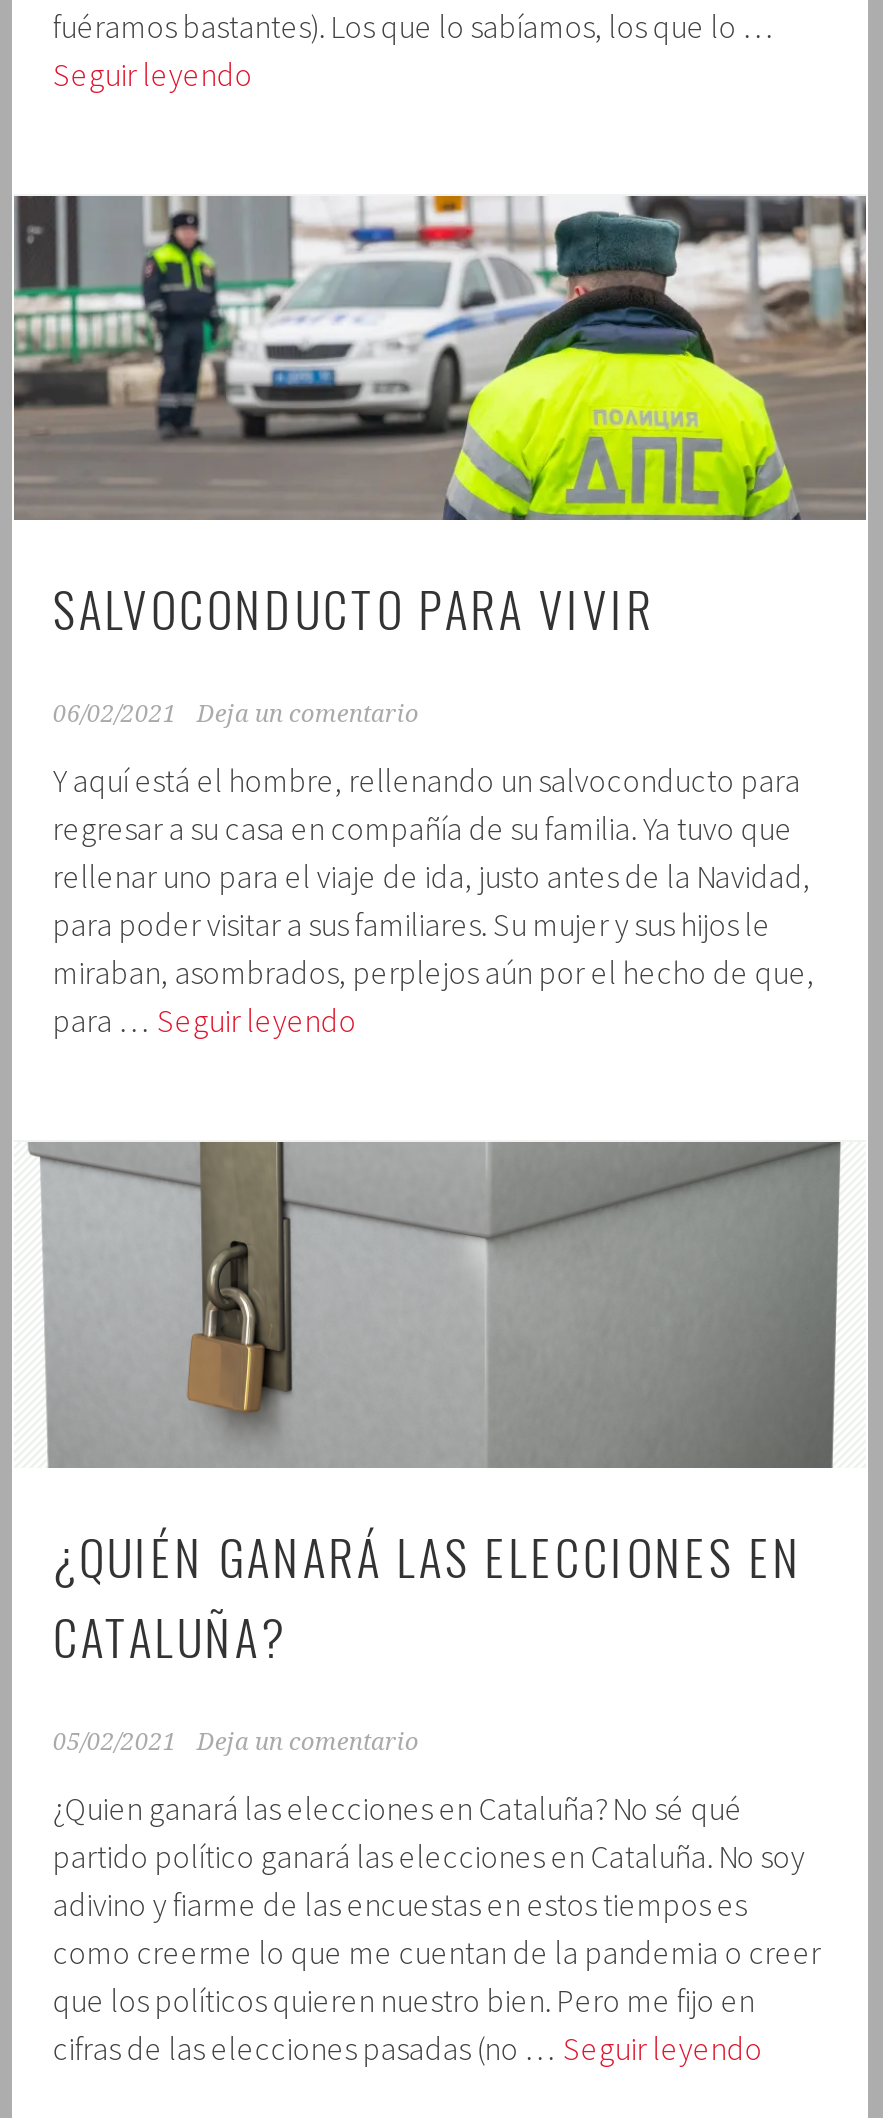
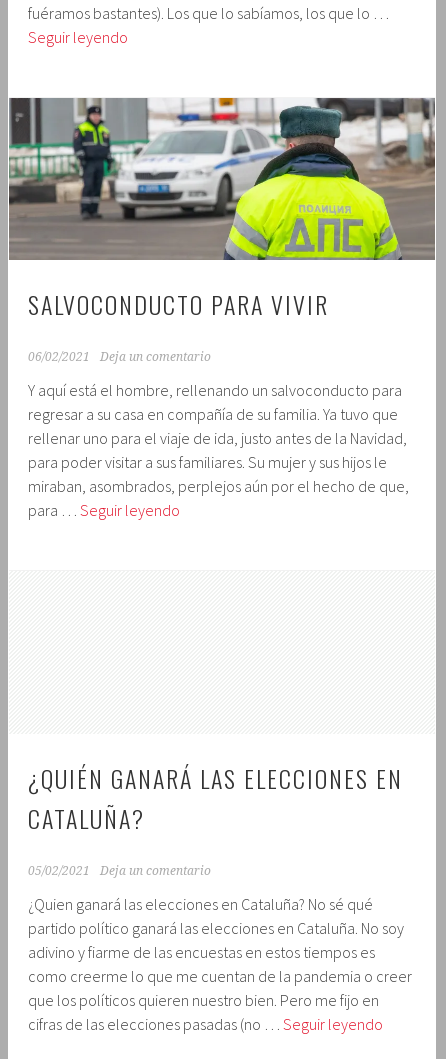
- [image]
